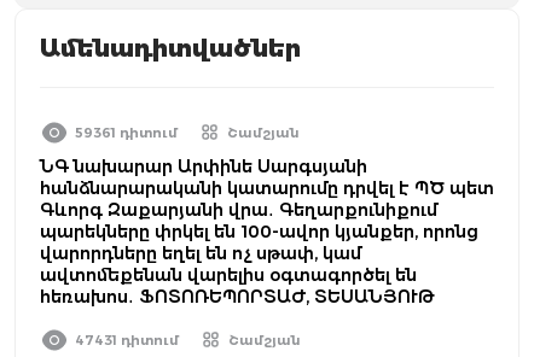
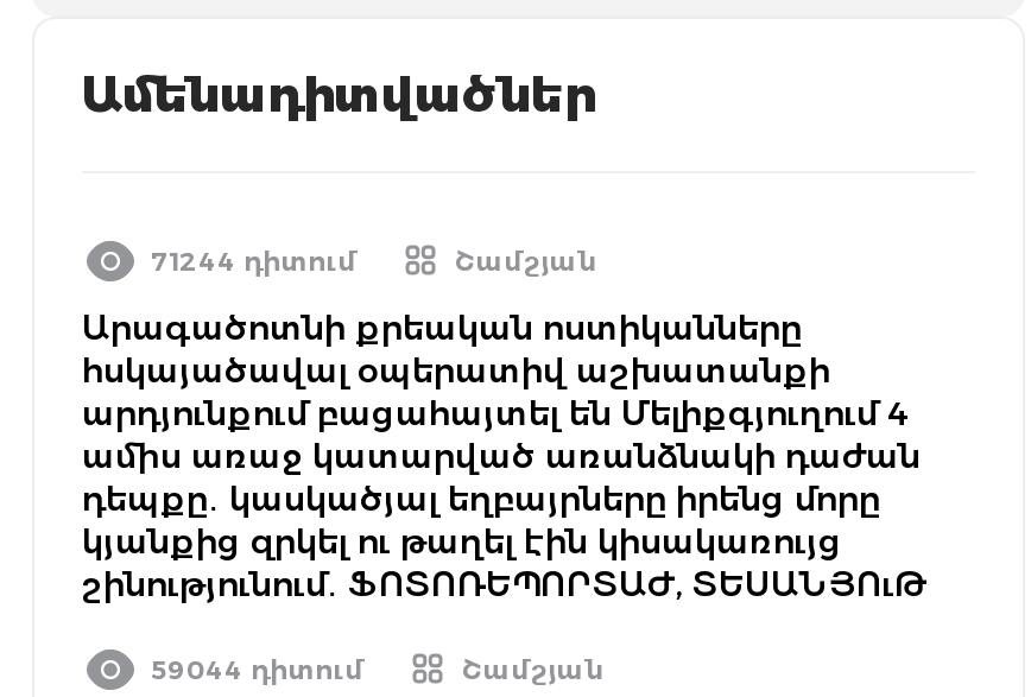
- 59361 դիտում
+ 71244 դիտում

- ՆԳ նախարար Արփինե Սարգսյանի
- հանձնարարականի կատարումը դրվել է ՊԾ պետ
- Գևորգ Զաքարյանի վրա․ Գեղարքունիքում
- պարեկները փրկել են 100-ավոր կյանքեր, որոնց
- վարորդները եղել են ոչ սթափ, կամ
- ավտոմեքենան վարելիս օգտագործել են
- հեռախոս․ ՖՈՏՈՌԵՊՈՐՏԱԺ, ՏԵՍԱՆՅՈՒԹ
+ Արագածոտնի քրեական ոստիկանները
+ հսկայածավալ օպերատիվ աշխատանքի
+ արդյունքում բացահայտել են Մելիքգյուղում 4
+ ամիս առաջ կատարված առանձնակի դաժան
+ դեպքը․ կասկածյալ եղբայրները իրենց մորը
+ կյանքից զրկել ու թաղել էին կիսակառույց
+ շինությունում․ ՖՈՏՈՌԵՊՈՐՏԱԺ, ՏԵՍԱՆՅՈւԹ

- 47431 դիտում
+ 59044 դիտում
